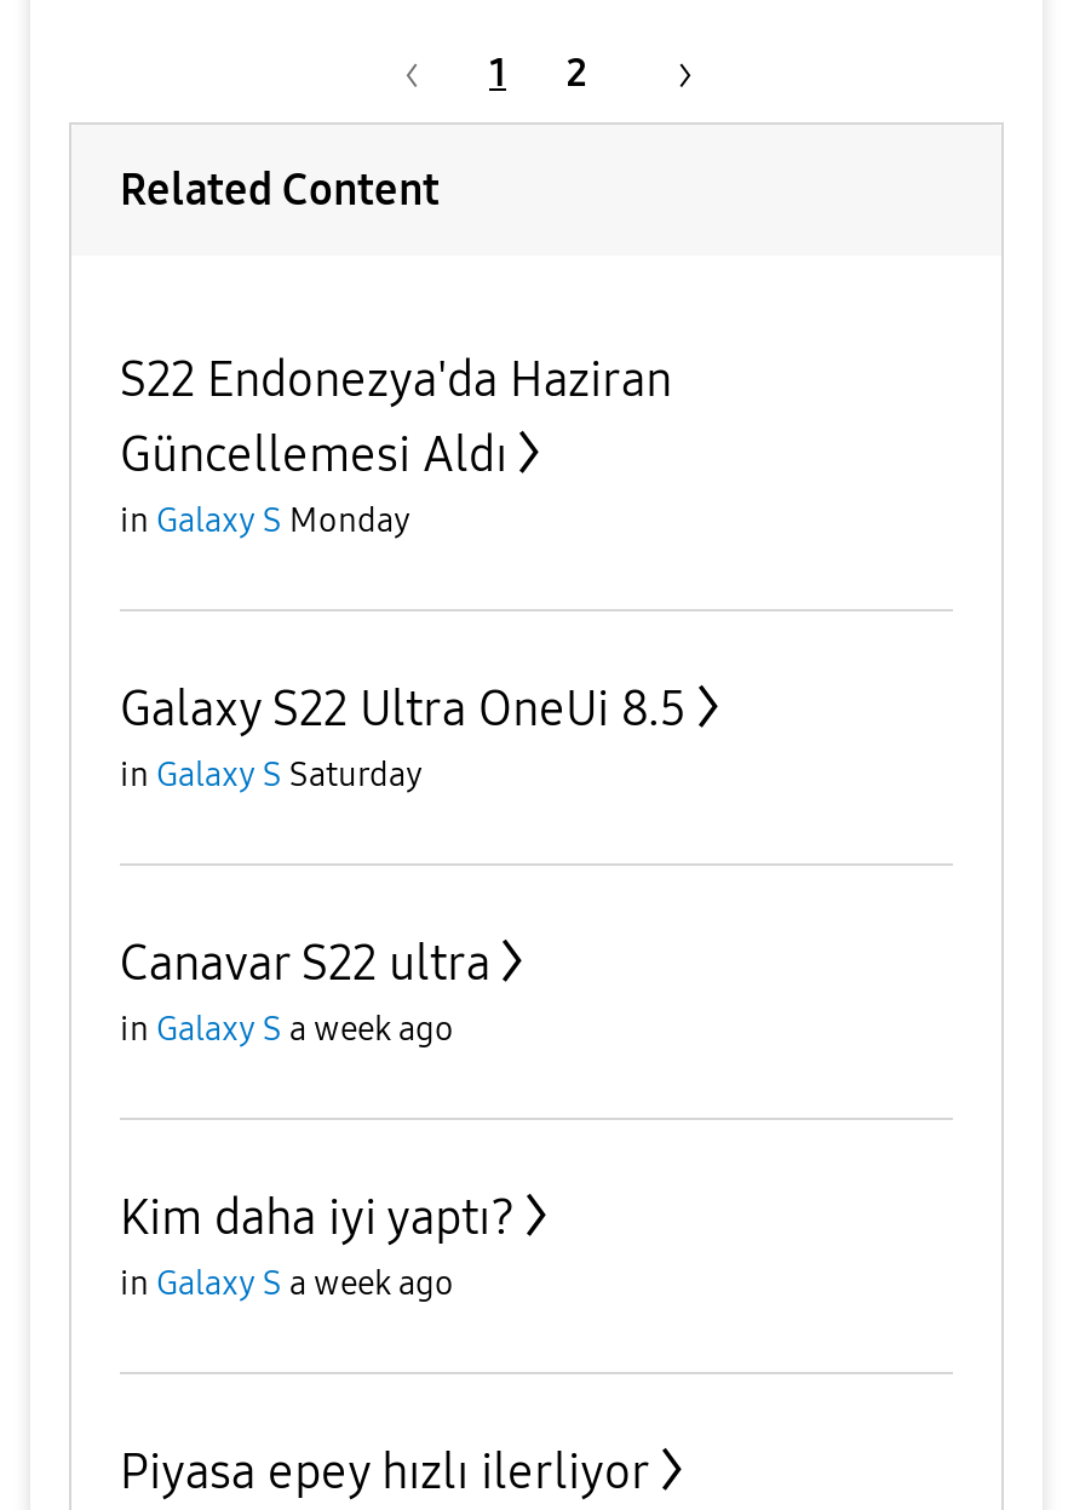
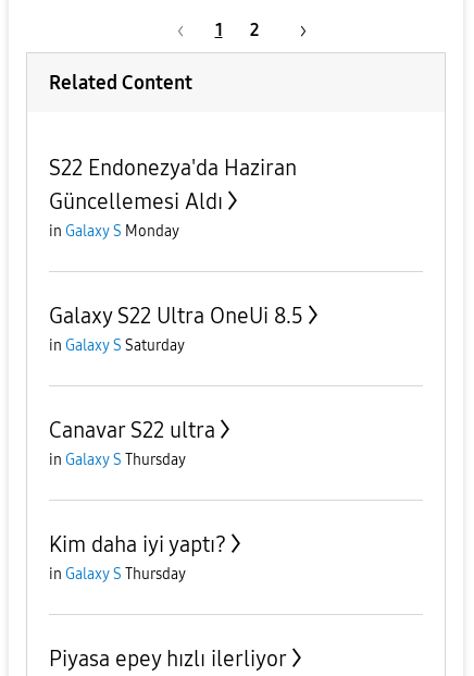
- in Galaxy S a week ago
+ in Galaxy S Thursday

- in Galaxy S a week ago
+ in Galaxy S Thursday
